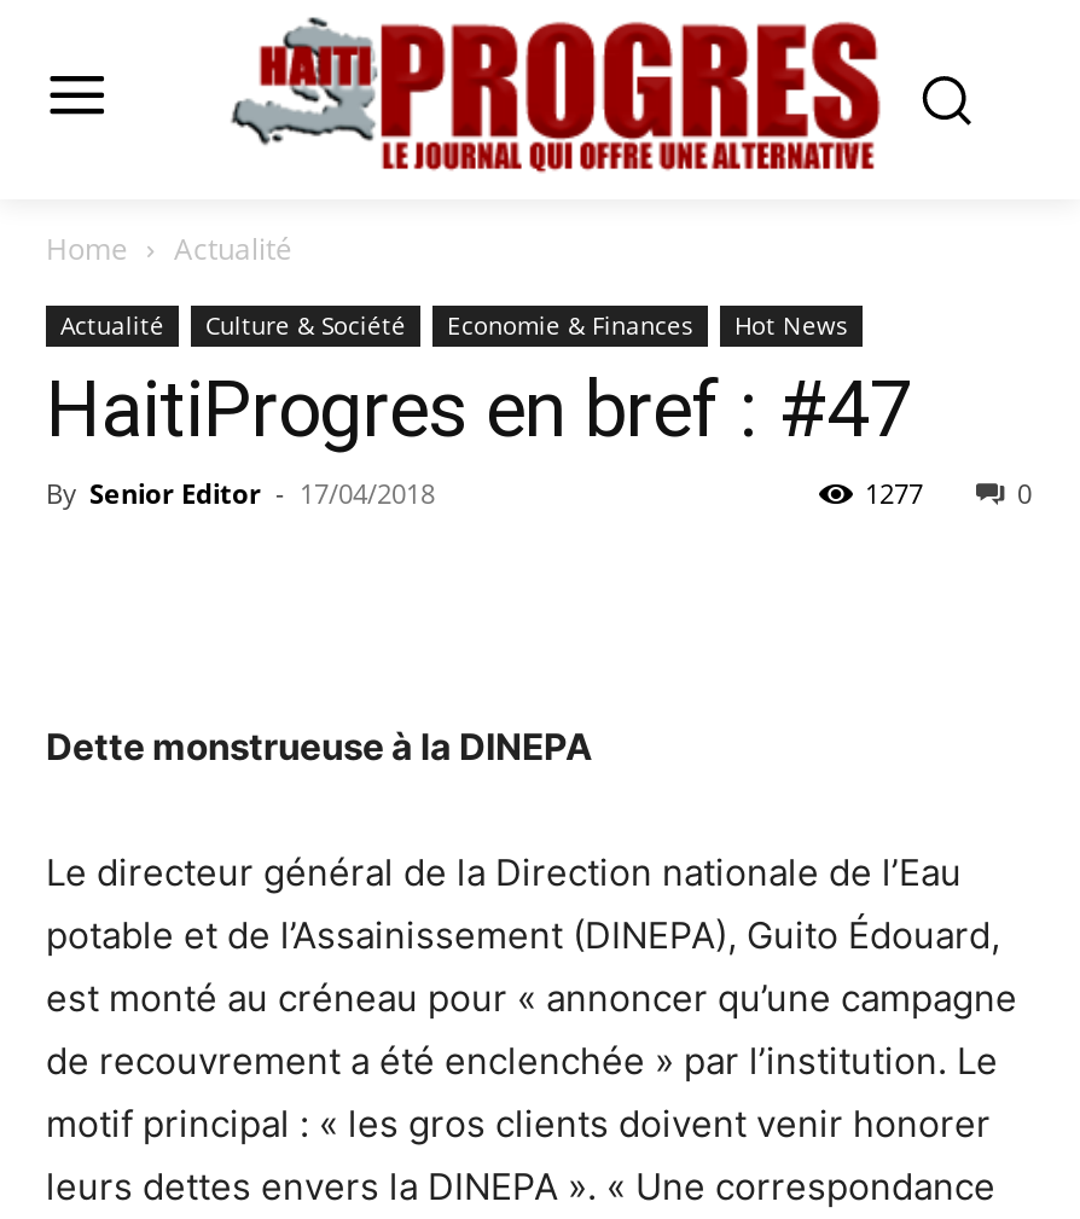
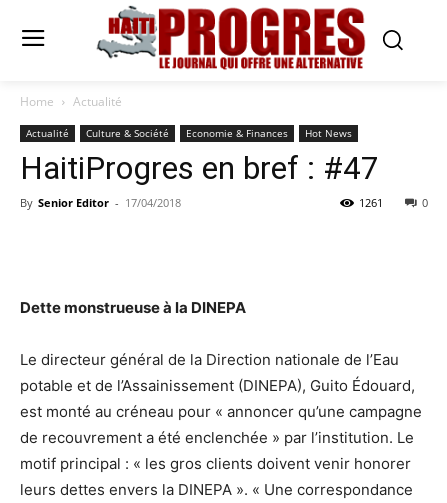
- 1277
+ 1261
